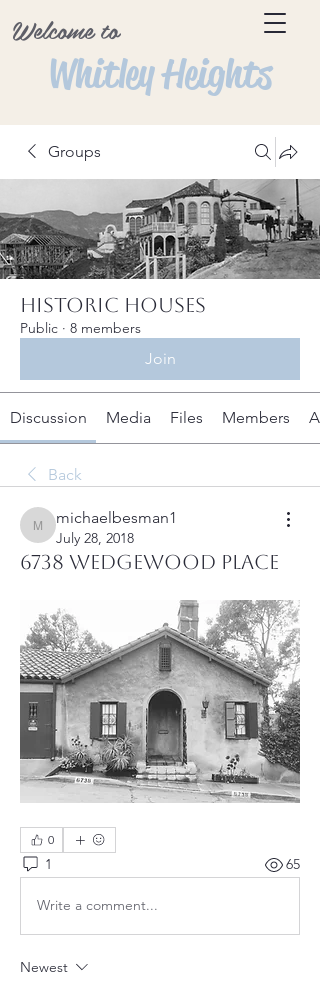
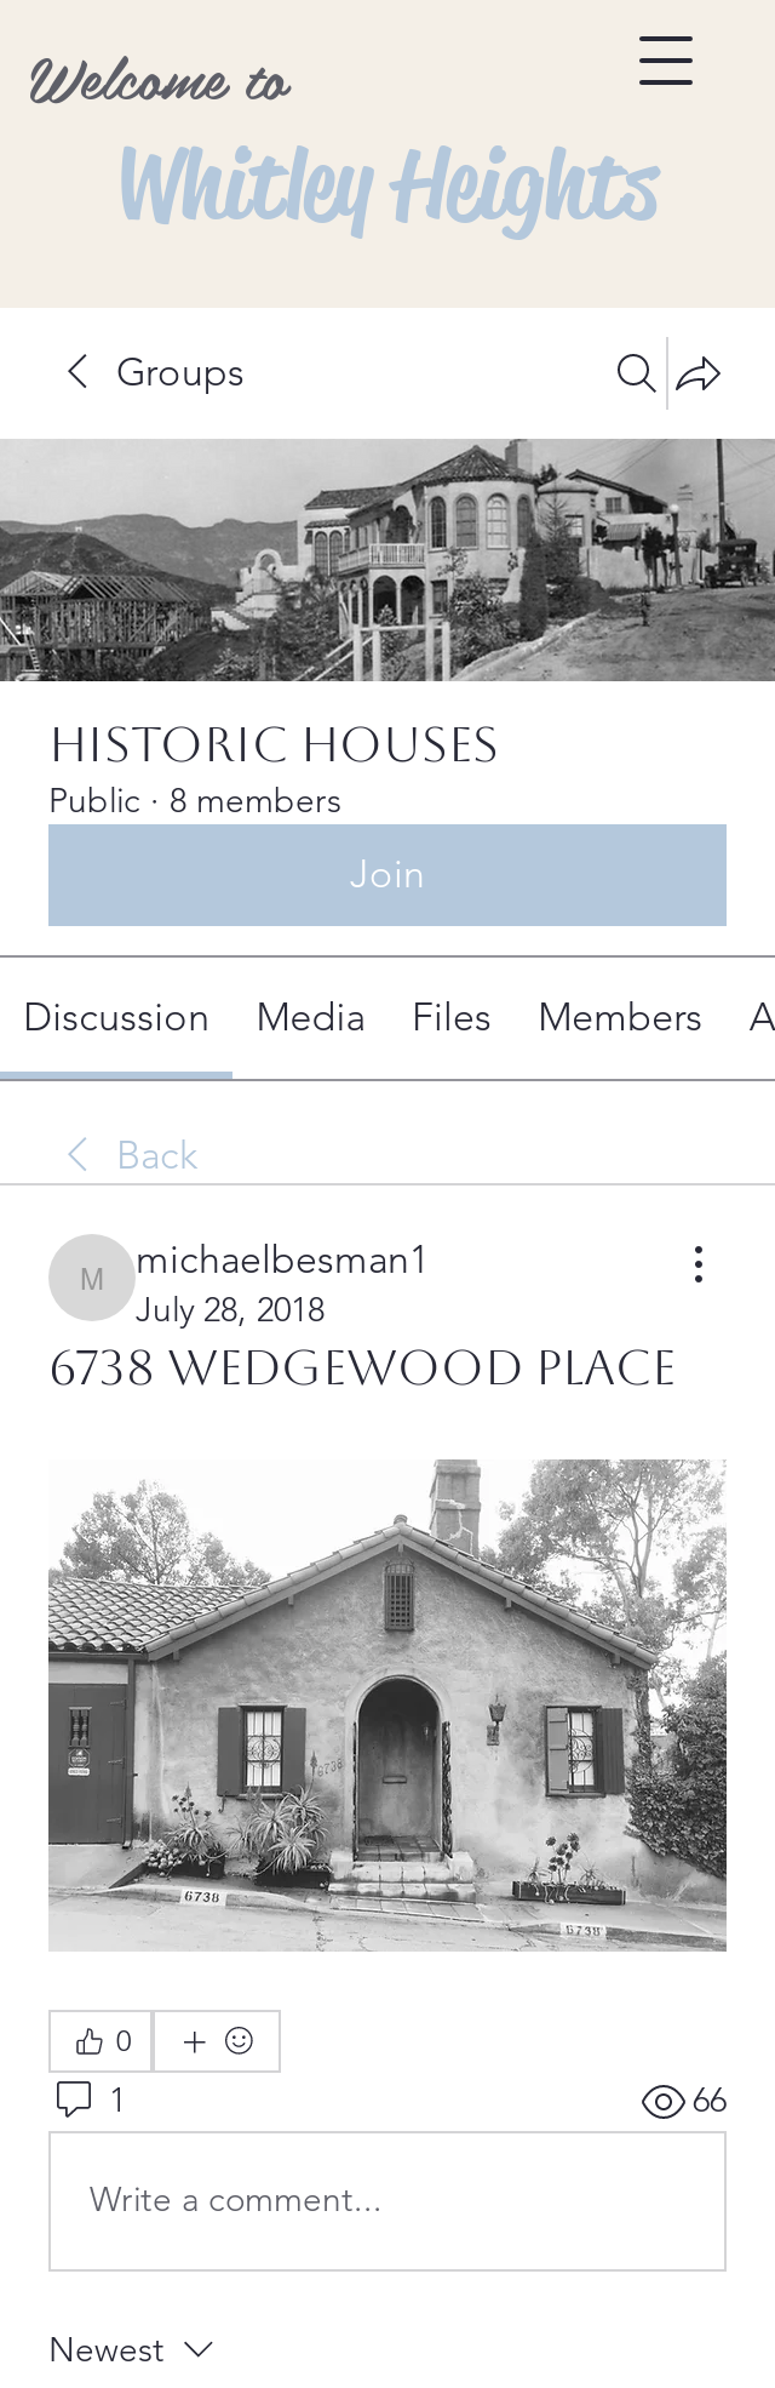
- 65
+ 66
